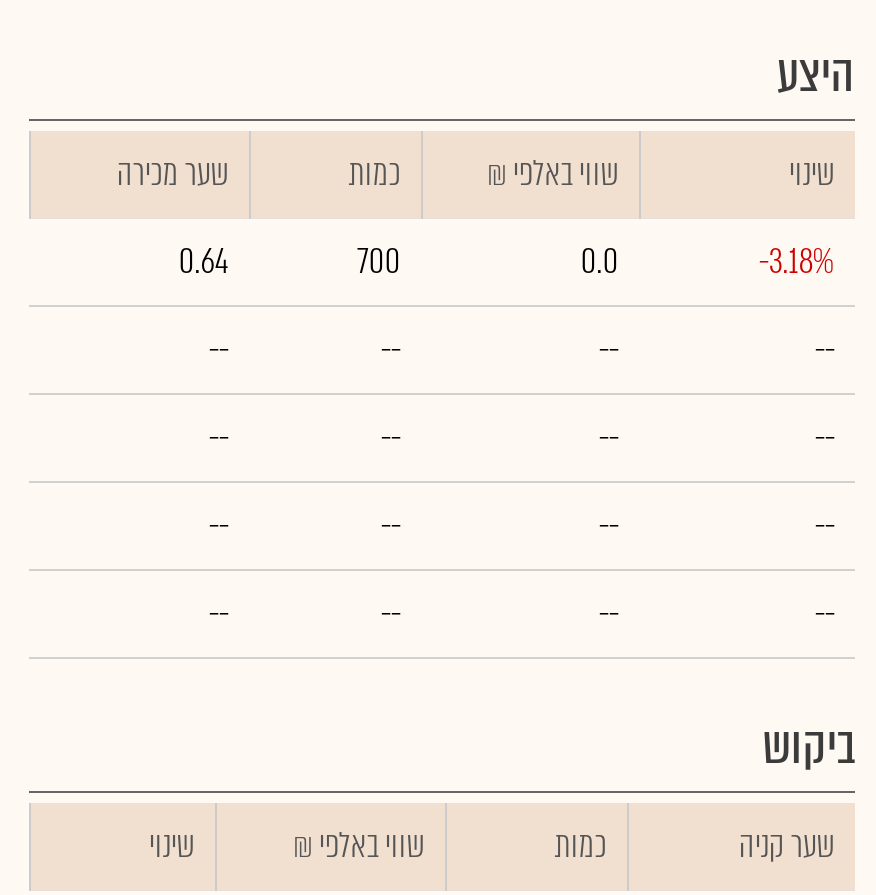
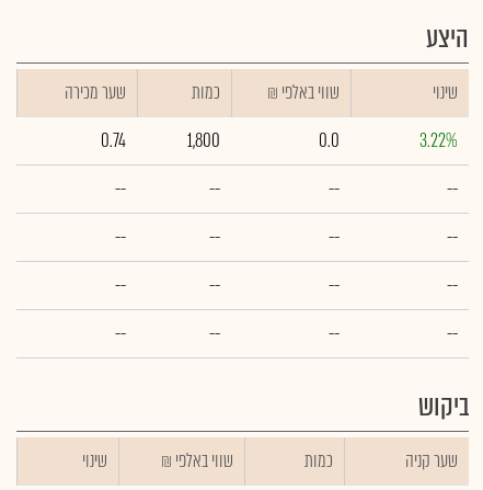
- 0.64
+ 0.74

- 700
+ 1,800

- -3.18%
+ 3.22%
